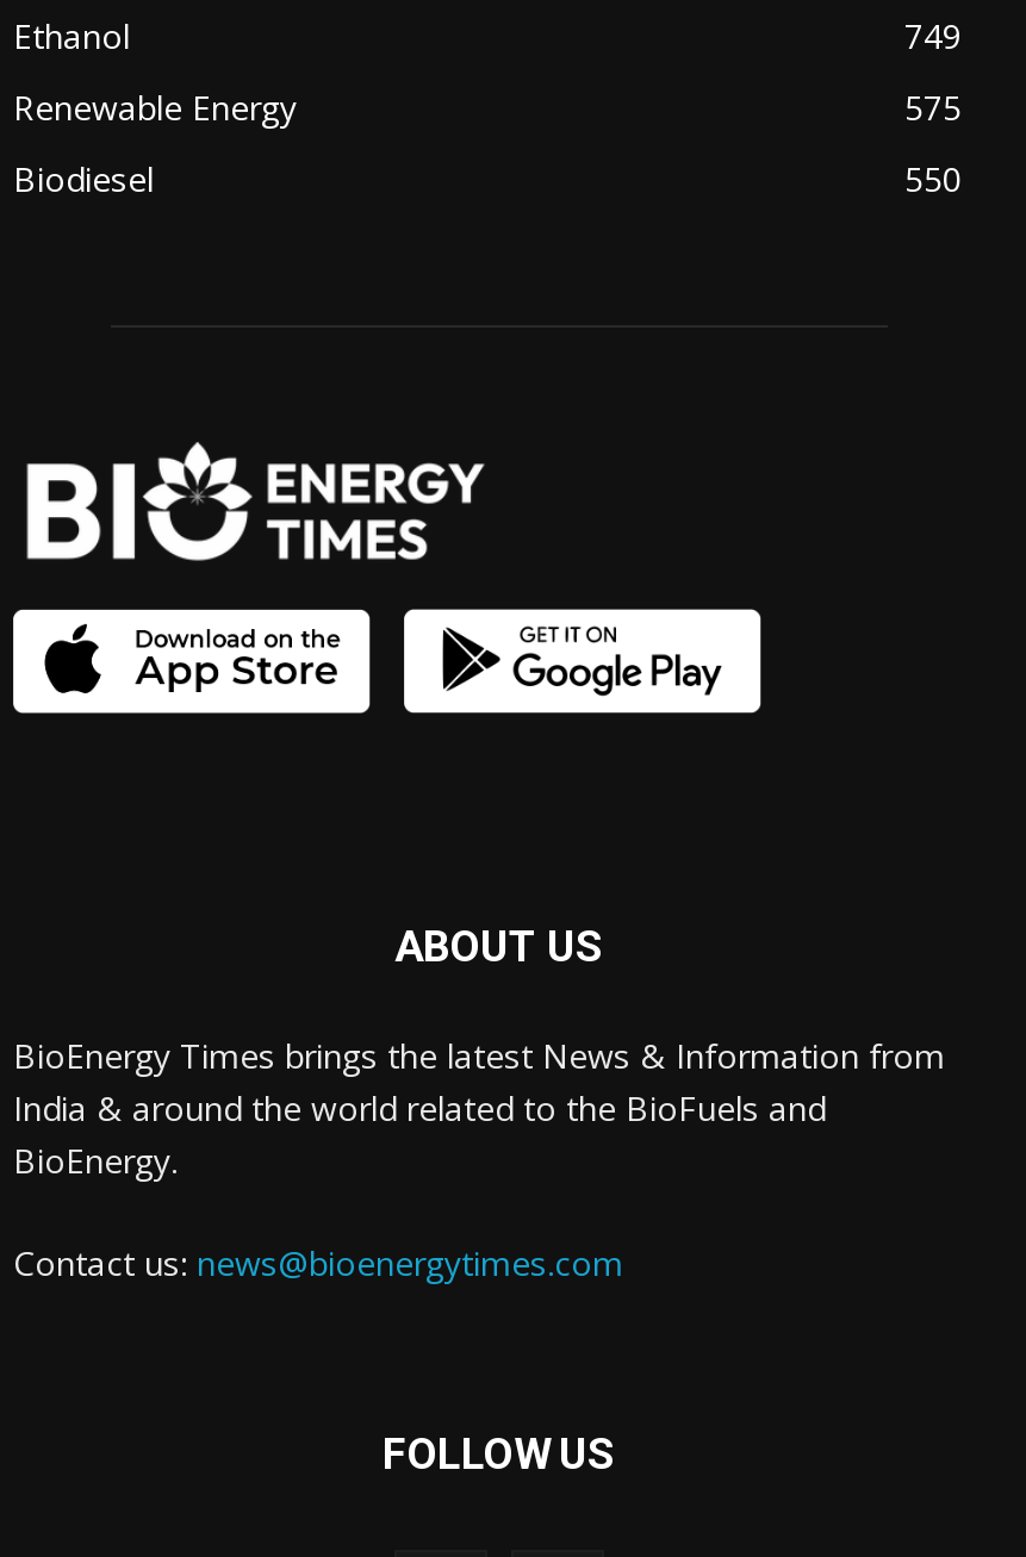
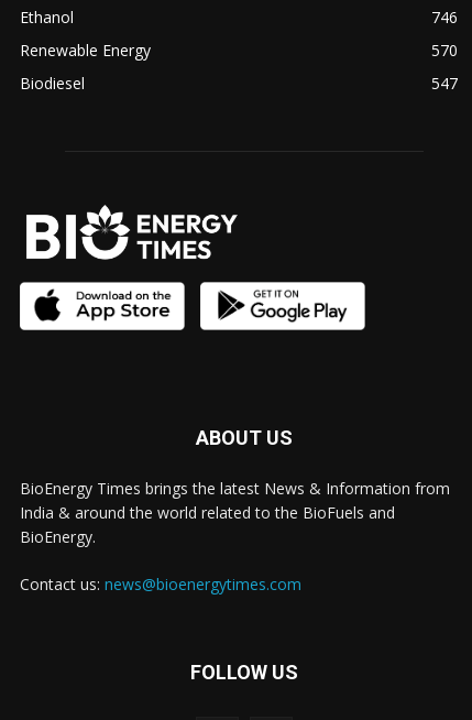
- 749
+ 746

- 575
+ 570

- 550
+ 547
